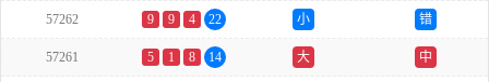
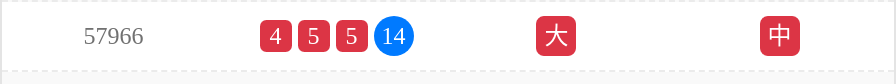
- 57262
- 9
- 9
+ 57966

- 22
- 小
- 错
- 57261

- 1
- 8
+ 5
